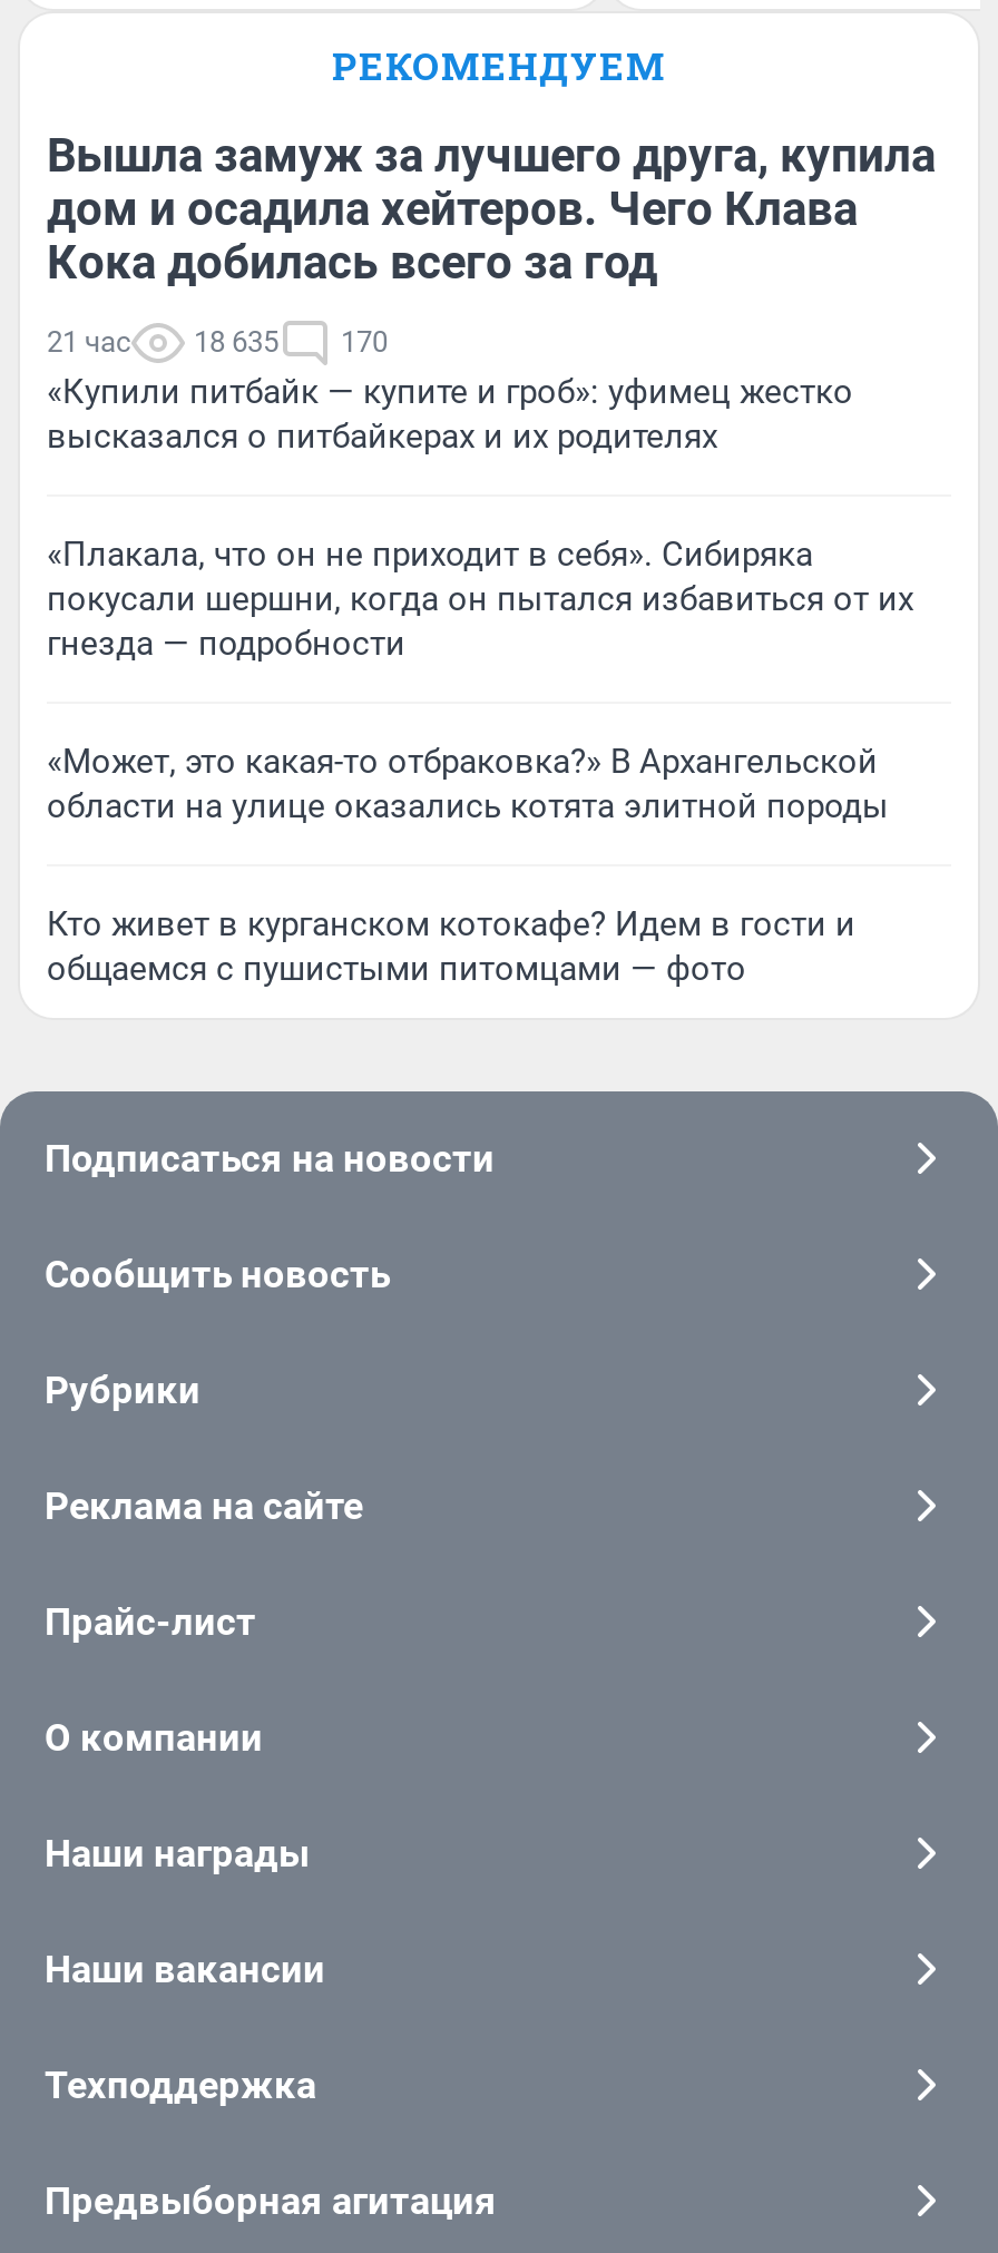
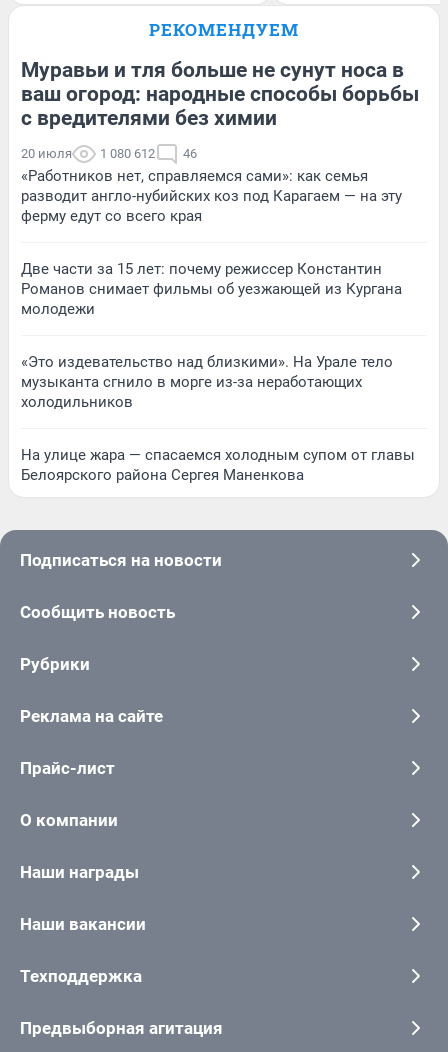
- Вышла замуж за лучшего друга, купила
- дом и осадила хейтеров. Чего Клава
- Кока добилась всего за год
+ Муравьи и тля больше не сунут носа в
+ ваш огород: народные способы борьбы
+ с вредителями без химии

- 21 час
- 18 635
- 170
- «Купили питбайк — купите и гроб»: уфимец жестко
- высказался о питбайкерах и их родителях
+ 20 июля
+ 1 080 612
+ 46
+ «Работников нет, справляемся сами»: как семья
+ разводит англо-нубийских коз под Карагаем — на эту
+ ферму едут со всего края

- «Плакала, что он не приходит в себя». Сибиряка
- покусали шершни, когда он пытался избавиться от их
- гнезда — подробности
+ Две части за 15 лет: почему режиссер Константин
+ Романов снимает фильмы об уезжающей из Кургана
+ молодежи

- «Может, это какая-то отбраковка?» В Архангельской
- области на улице оказались котята элитной породы
+ «Это издевательство над близкими». На Урале тело
+ музыканта сгнило в морге из-за неработающих
+ холодильников

- Кто живет в курганском котокафе? Идем в гости и
- общаемся с пушистыми питомцами — фото
+ На улице жара — спасаемся холодным супом от главы
+ Белоярского района Сергея Маненкова
